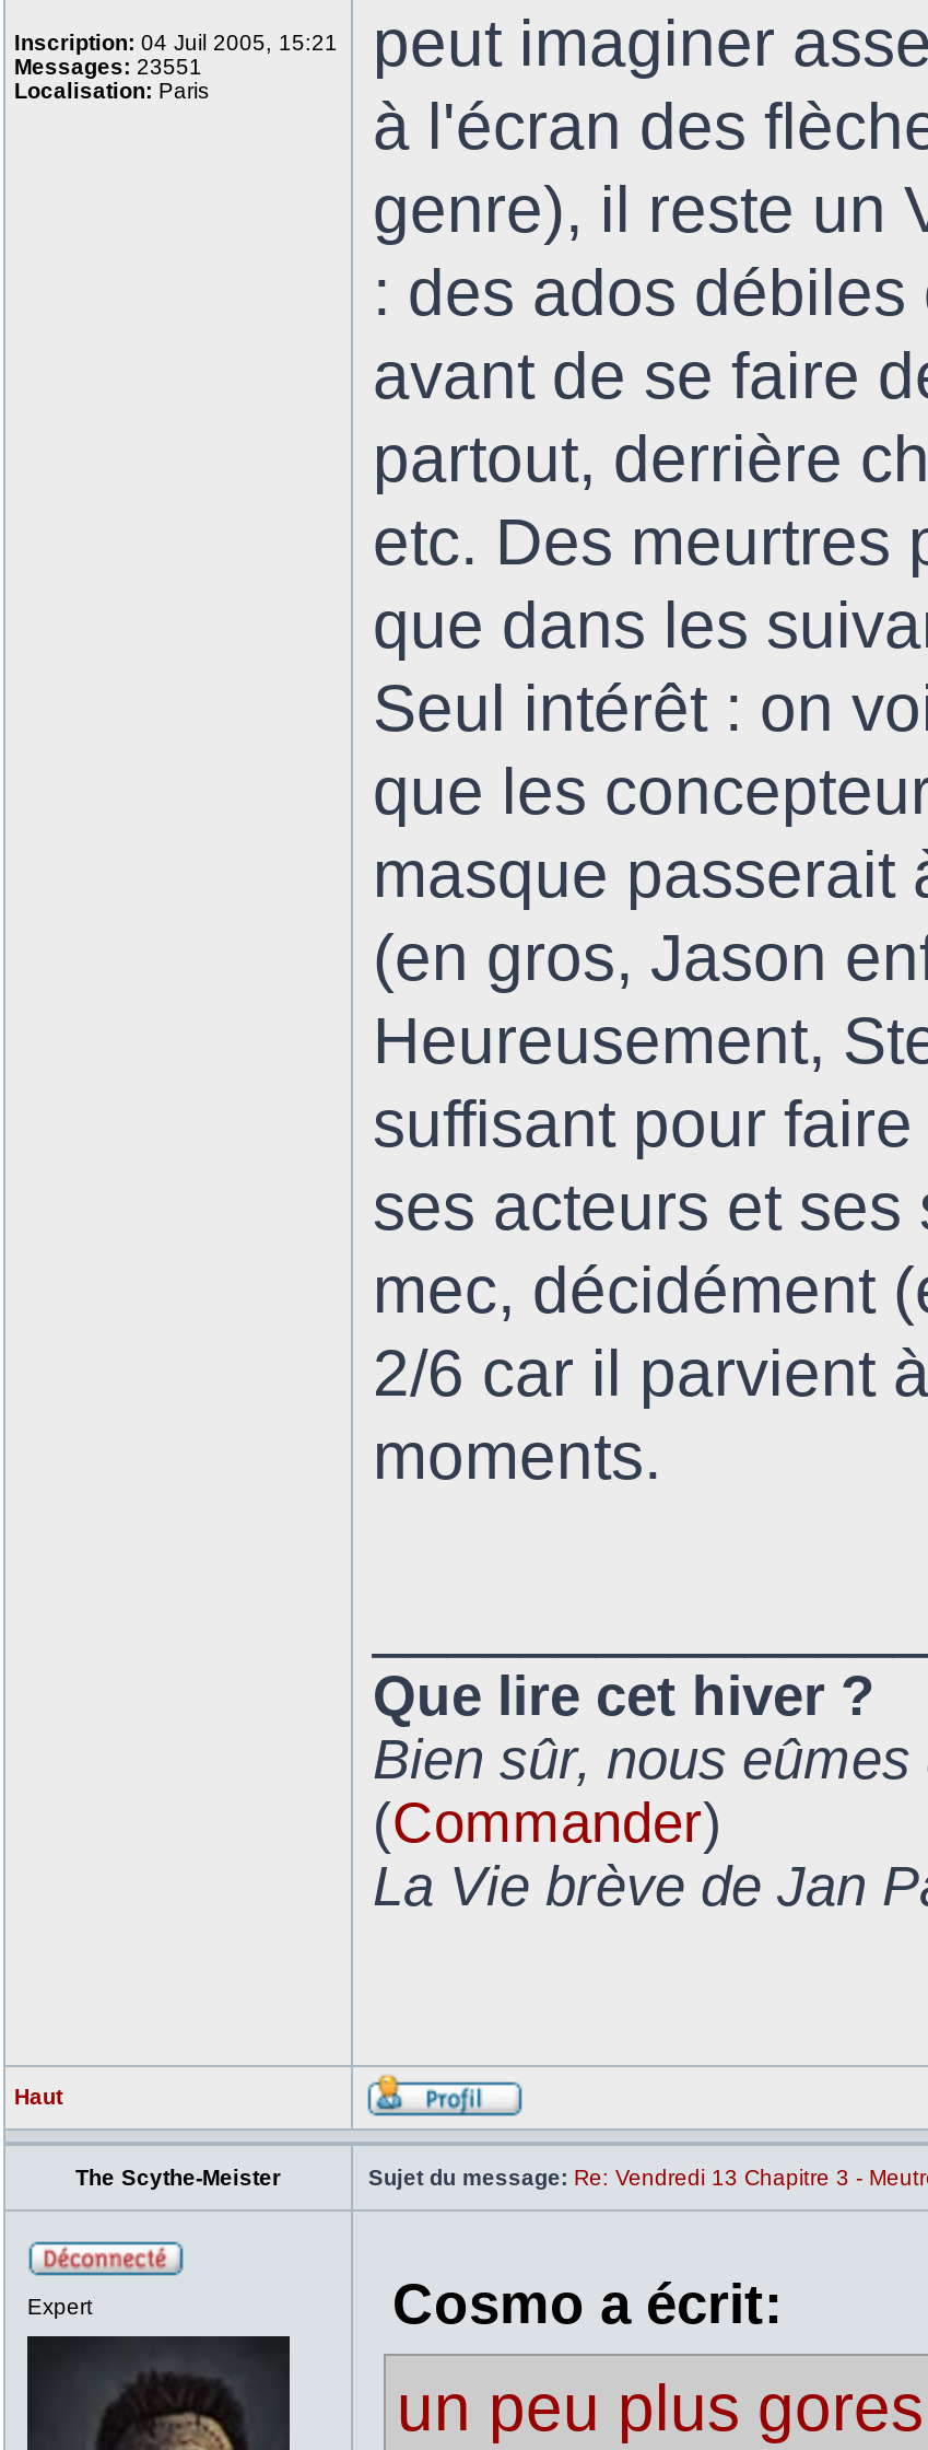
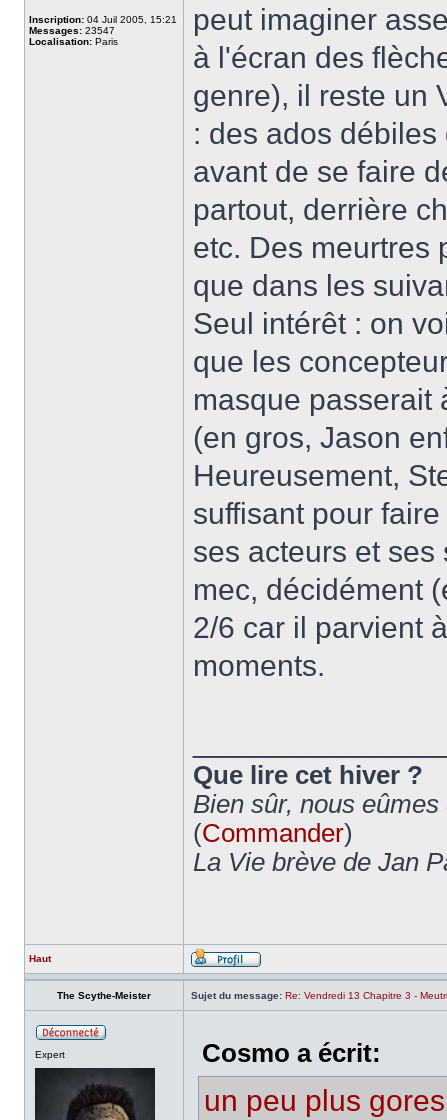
- Messages: 23551
+ Messages: 23547
